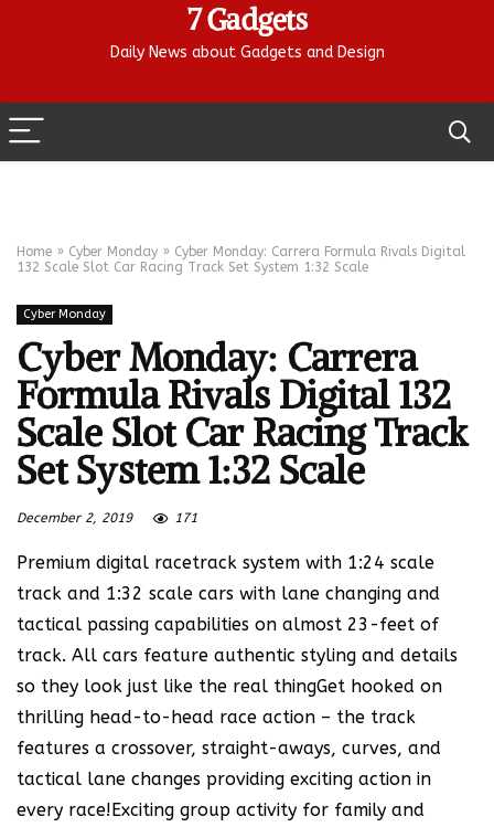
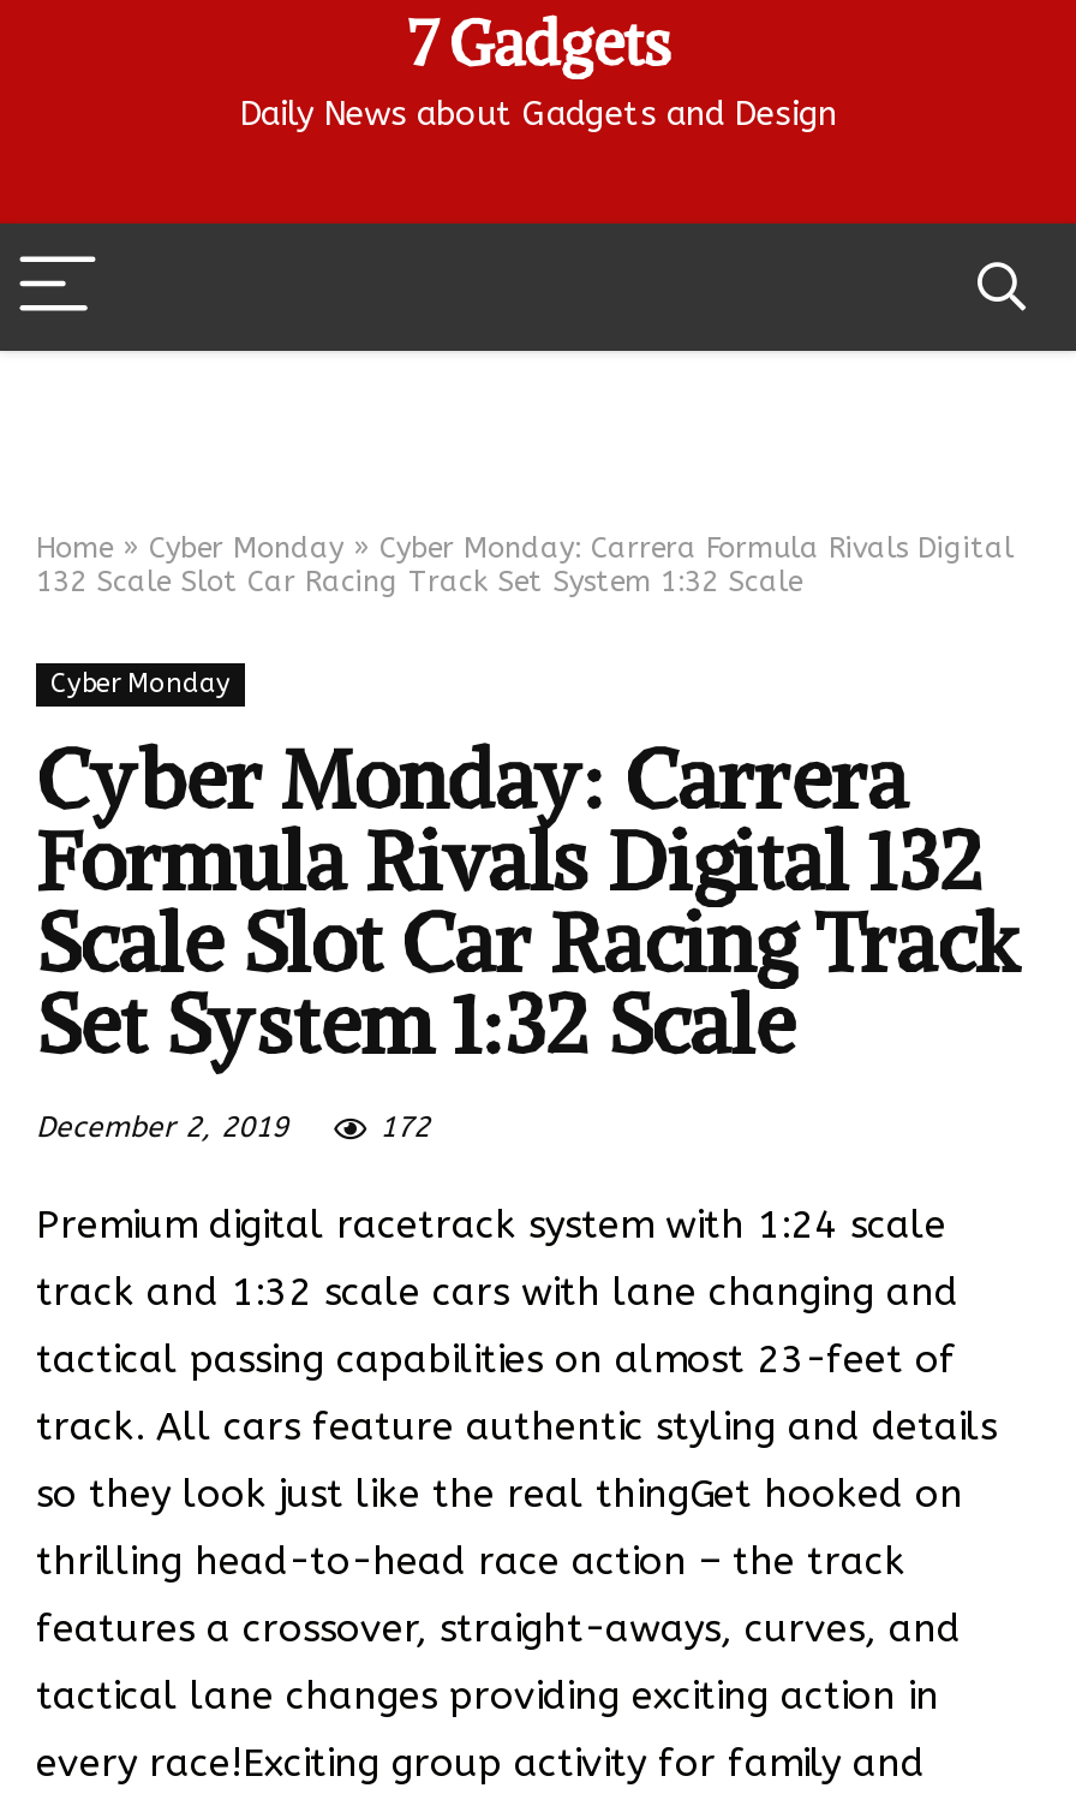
- 171
+ 172
